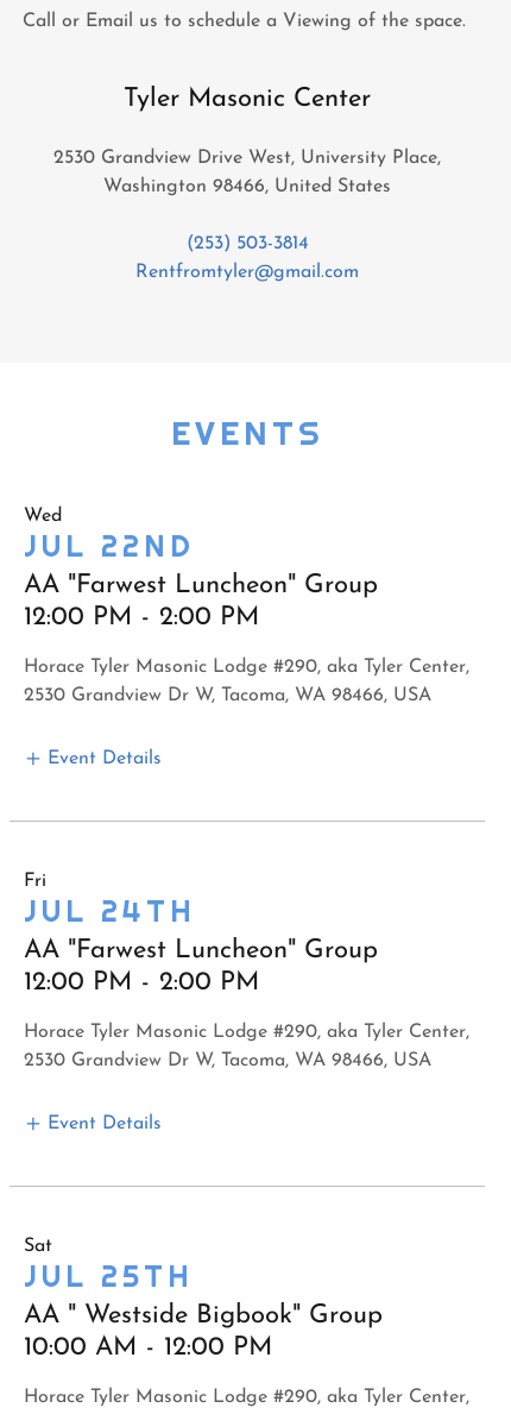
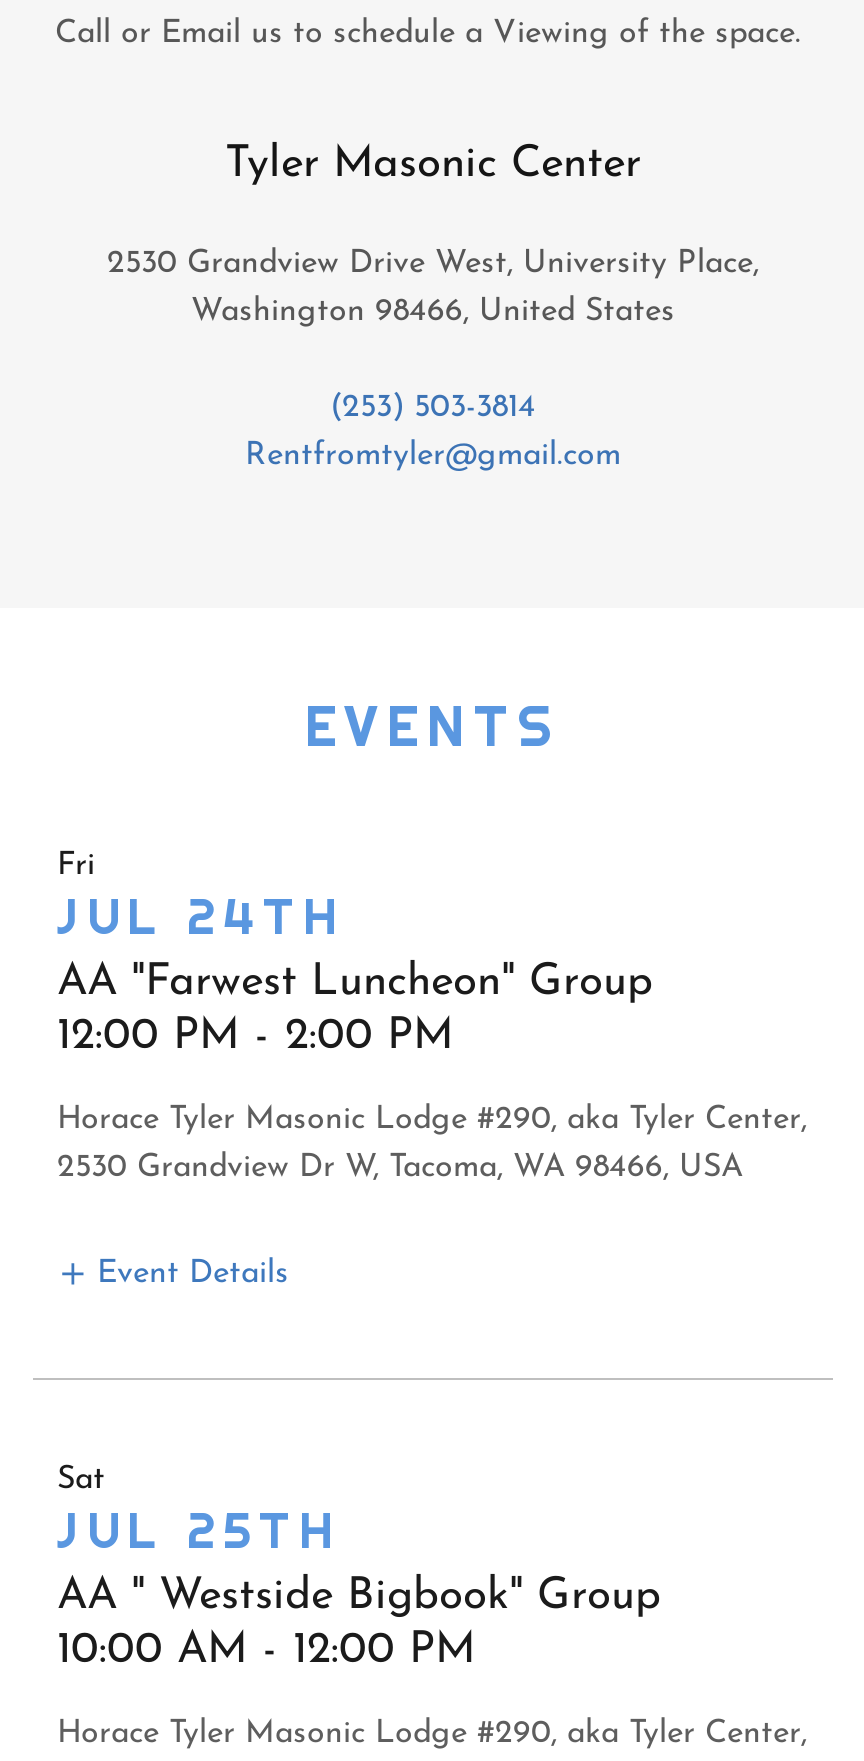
- Wed
- JUL 22ND
- AA "Farwest Luncheon" Group
- 12:00 PM - 2:00 PM
- Horace Tyler Masonic Lodge #290, aka Tyler Center,
- 2530 Grandview Dr W, Tacoma, WA 98466, USA
- Event Details
